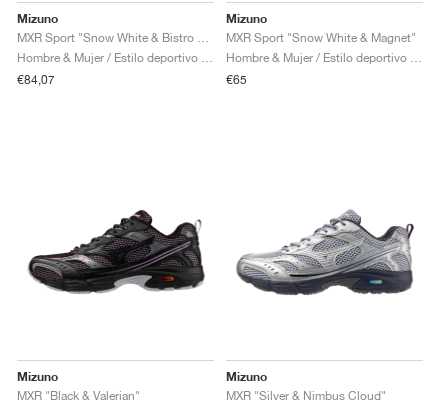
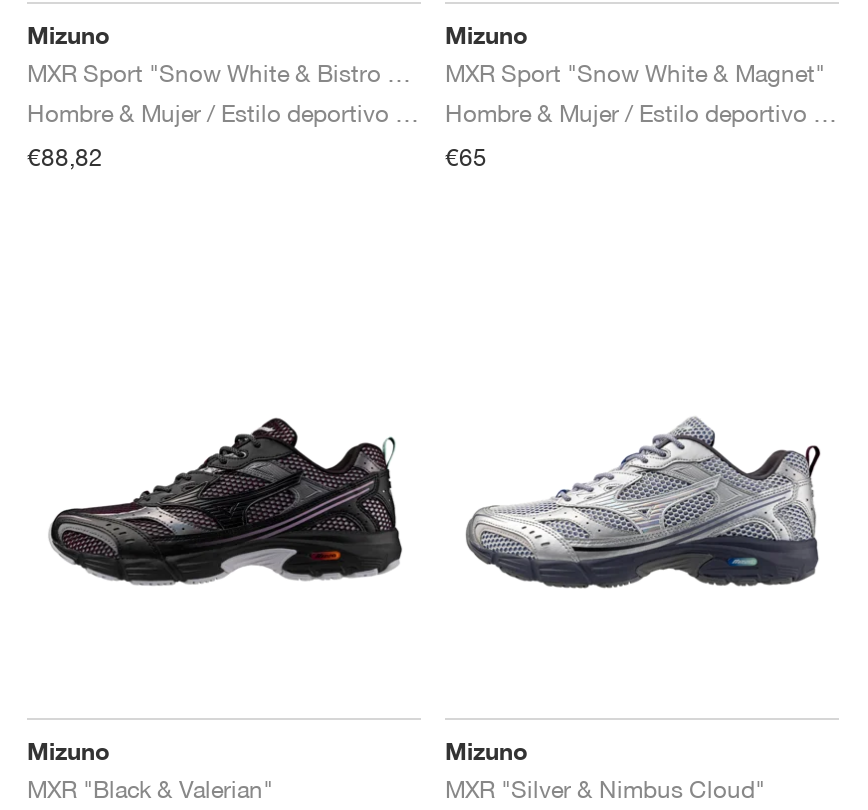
- €84,07
+ €88,82
